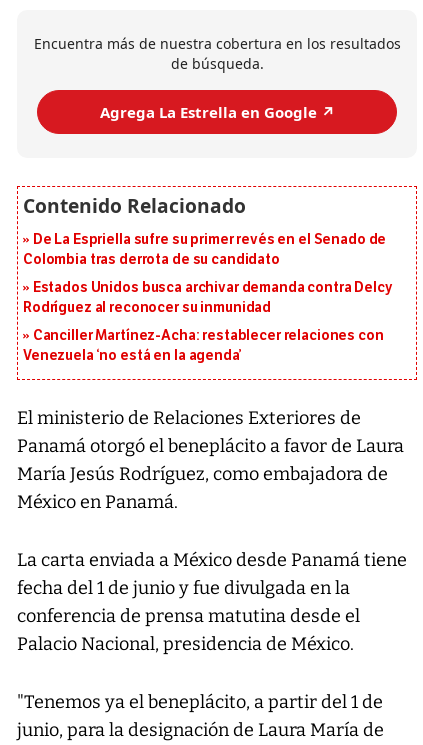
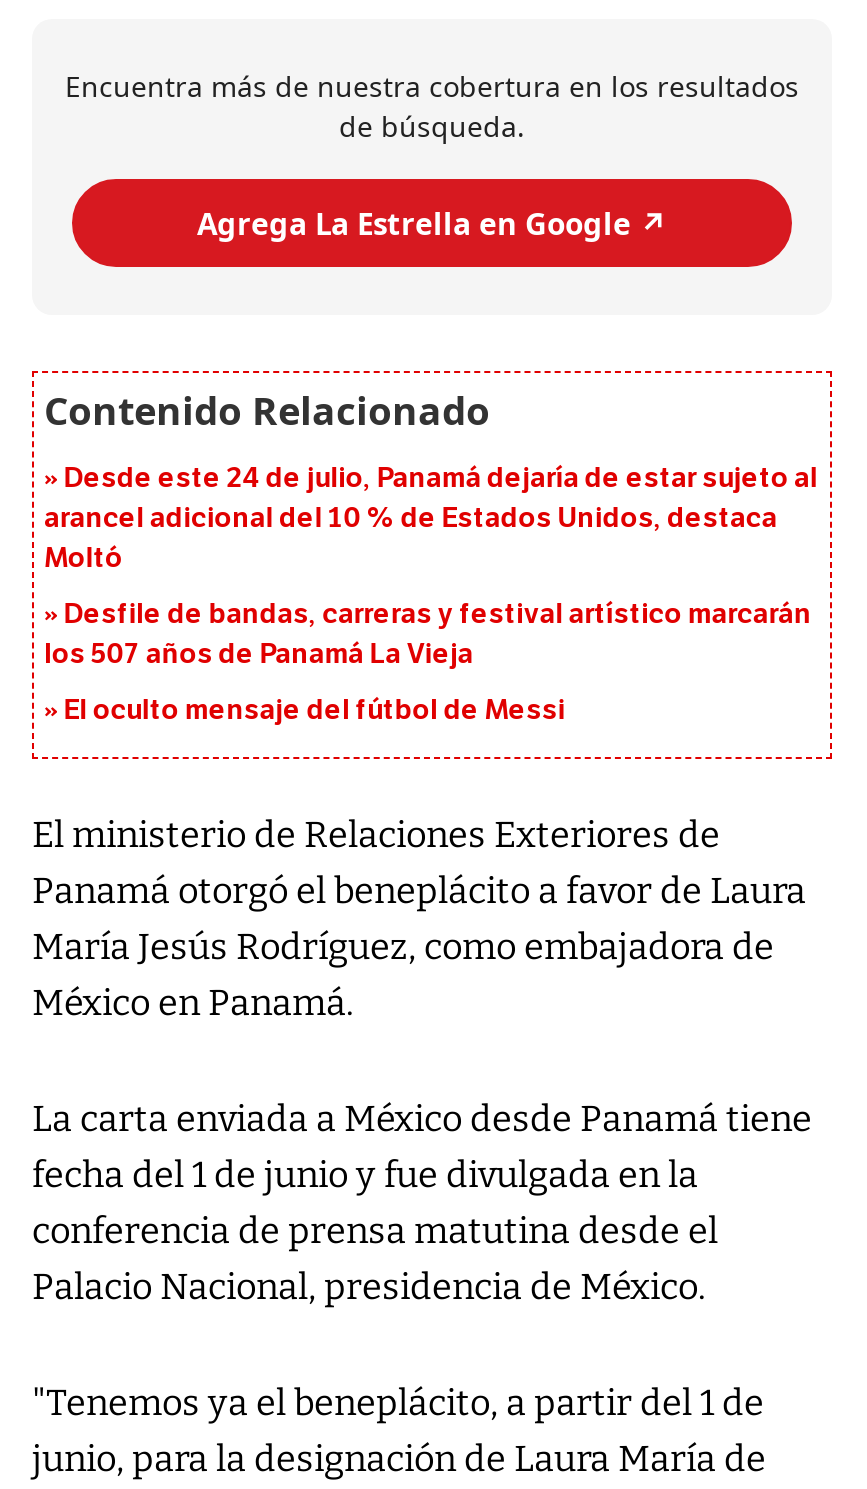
- De La Espriella sufre su primer revés en el Senado de
- Colombia tras derrota de su candidato
+ Desde este 24 de julio, Panamá dejaría de estar sujeto al
+ arancel adicional del 10 % de Estados Unidos, destaca
+ Moltó

- Estados Unidos busca archivar demanda contra Delcy
- Rodríguez al reconocer su inmunidad
+ Desfile de bandas, carreras y festival artístico marcarán
+ los 507 años de Panamá La Vieja

- Canciller Martínez-Acha: restablecer relaciones con
- Venezuela ‘no está en la agenda’
+ El oculto mensaje del fútbol de Messi
